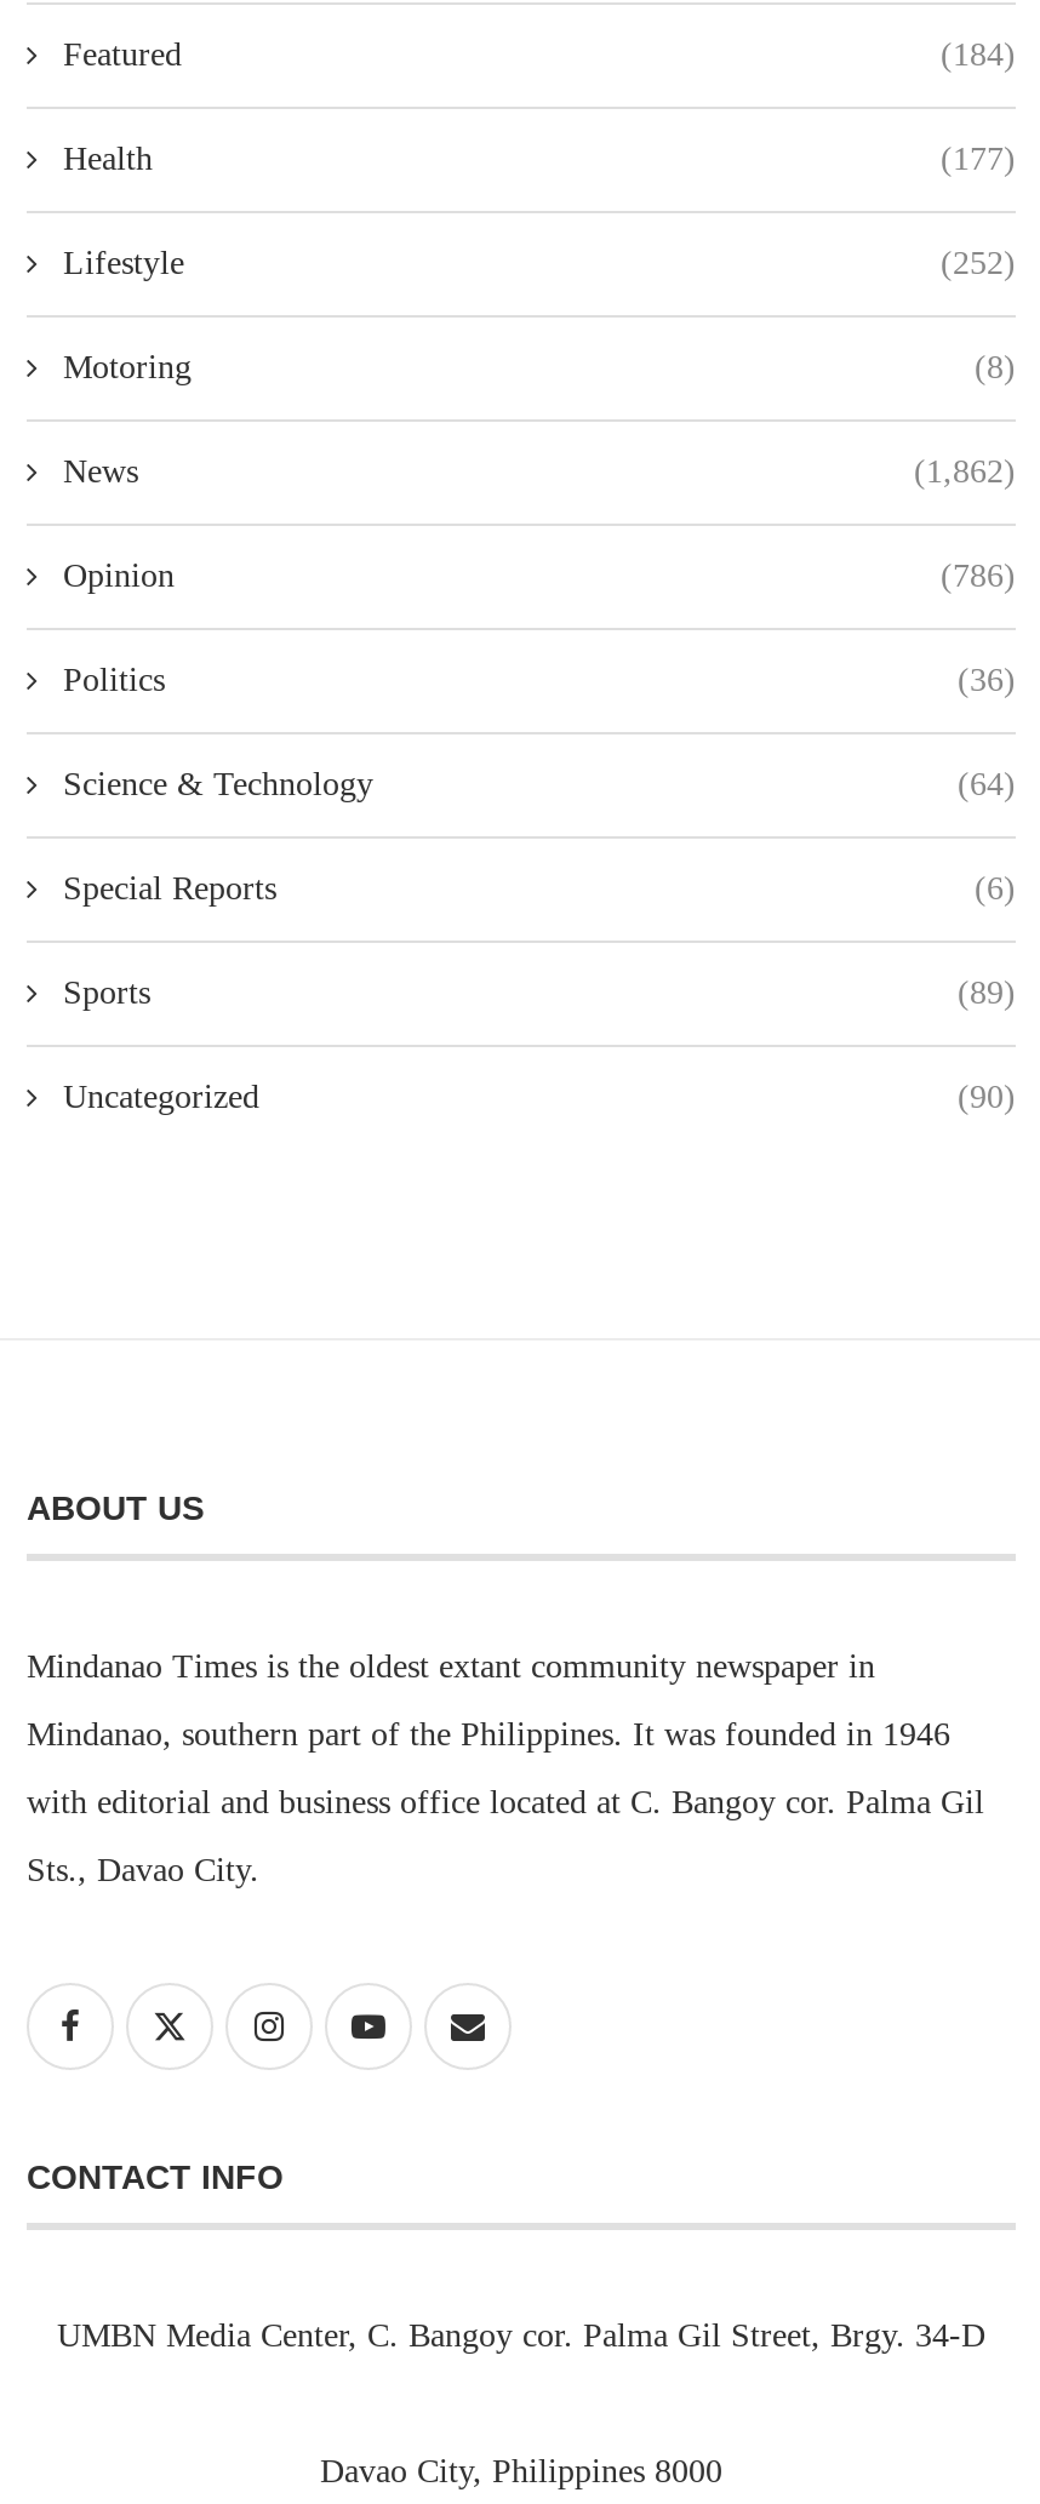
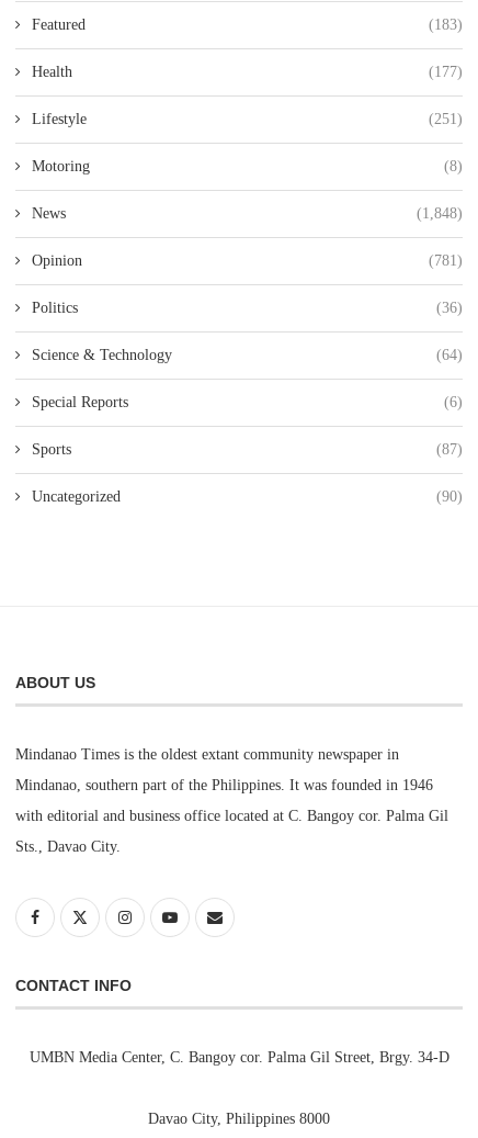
- (184)
+ (183)

- (252)
+ (251)

- (1,862)
+ (1,848)

- (786)
+ (781)

- (89)
+ (87)
